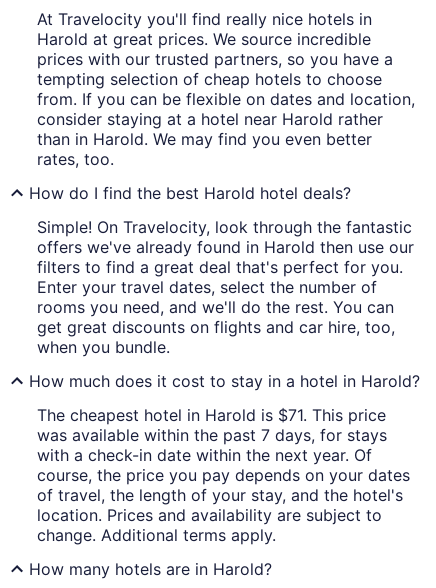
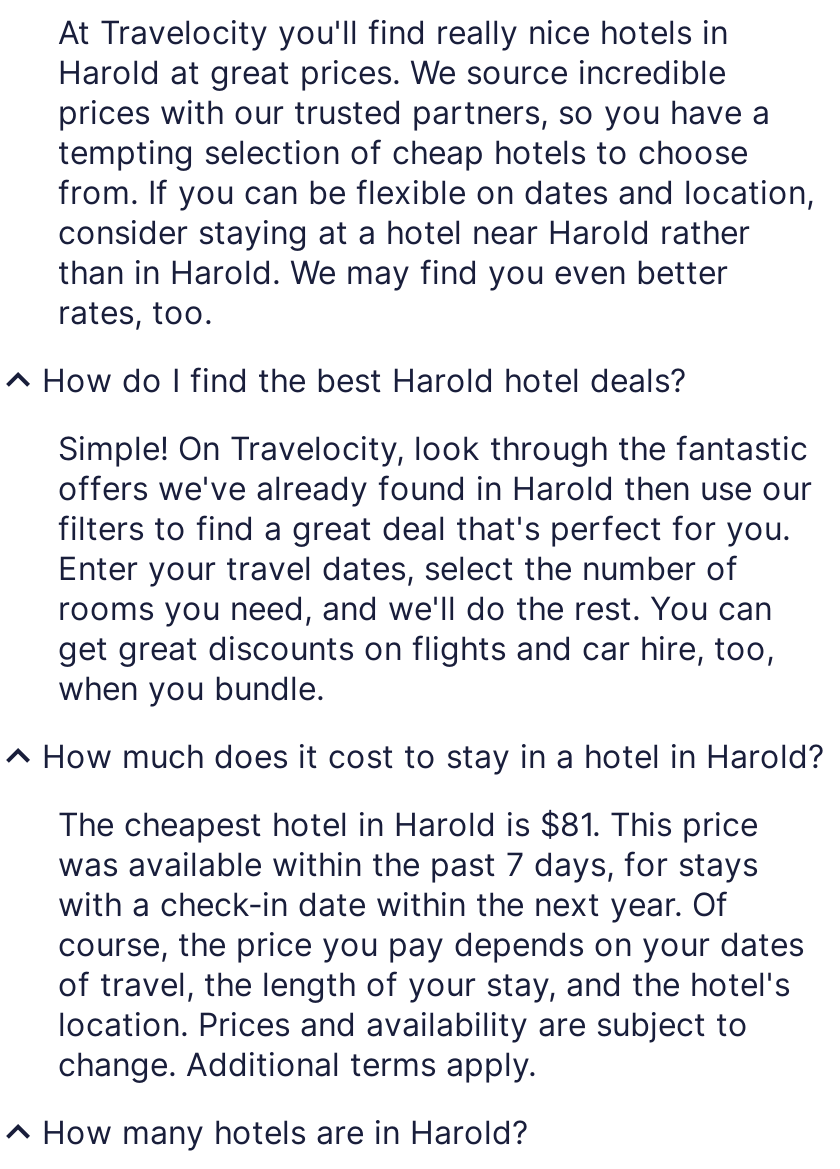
- The cheapest hotel in Harold is $71. This price
+ The cheapest hotel in Harold is $81. This price
